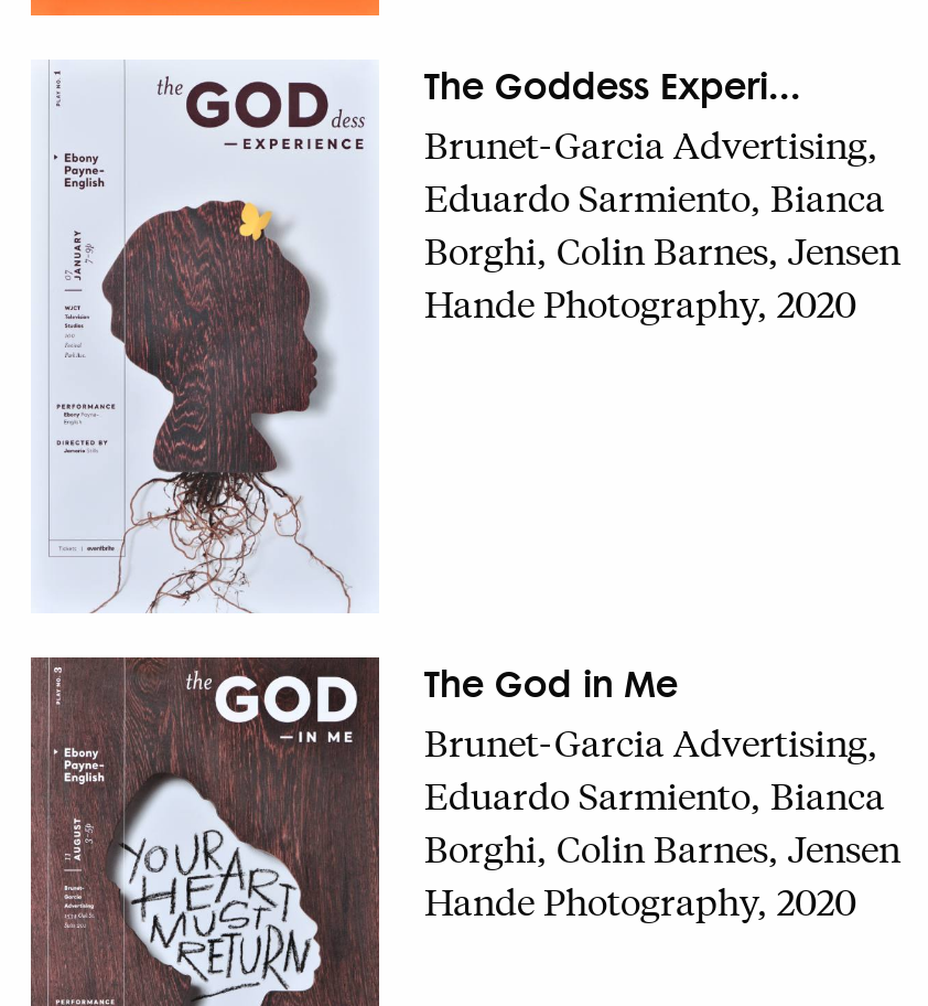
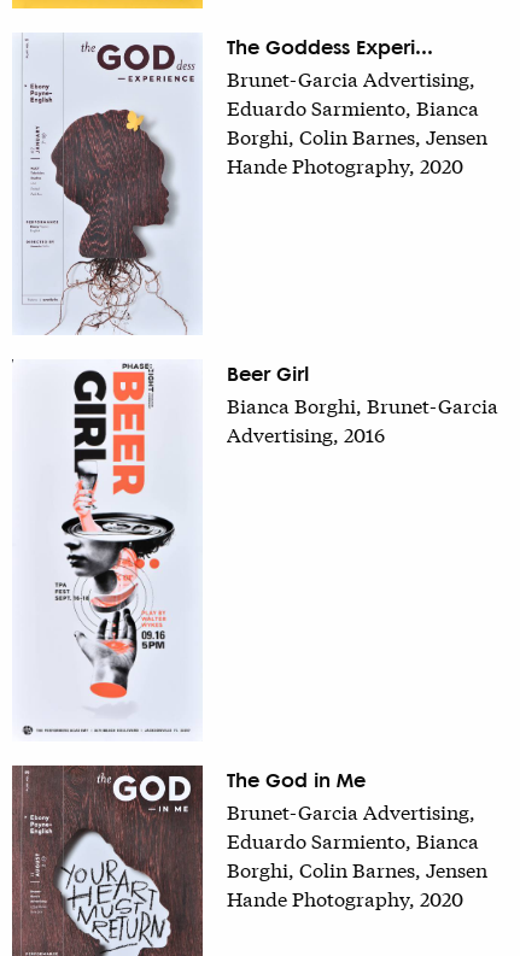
+ [image]
+ Beer Girl
+ Bianca Borghi, Brunet-Garcia
+ Advertising, 2016
